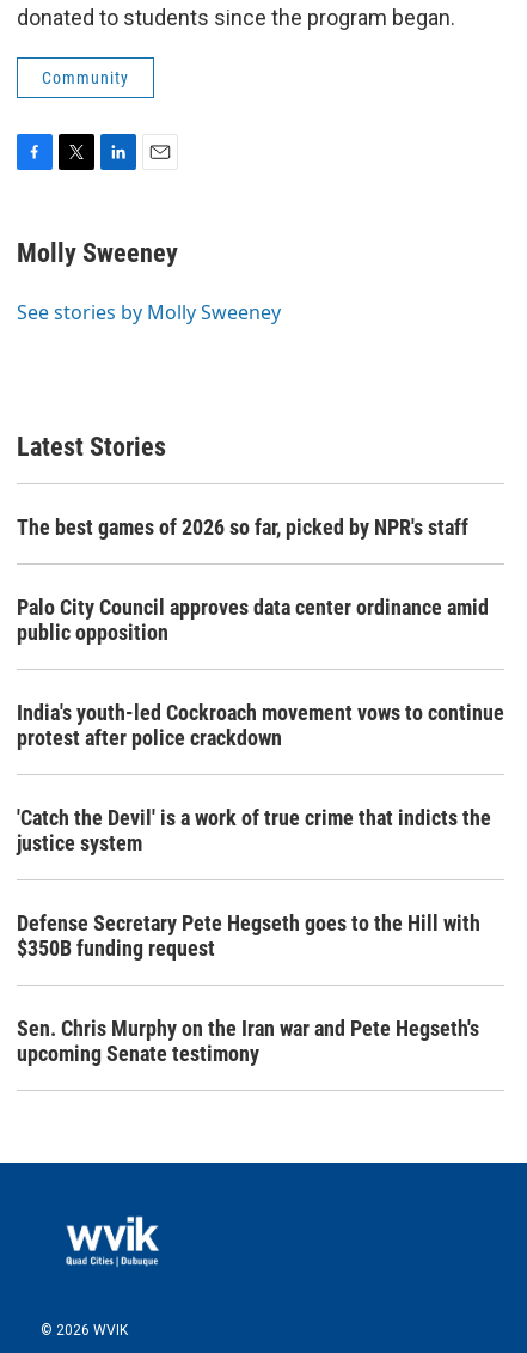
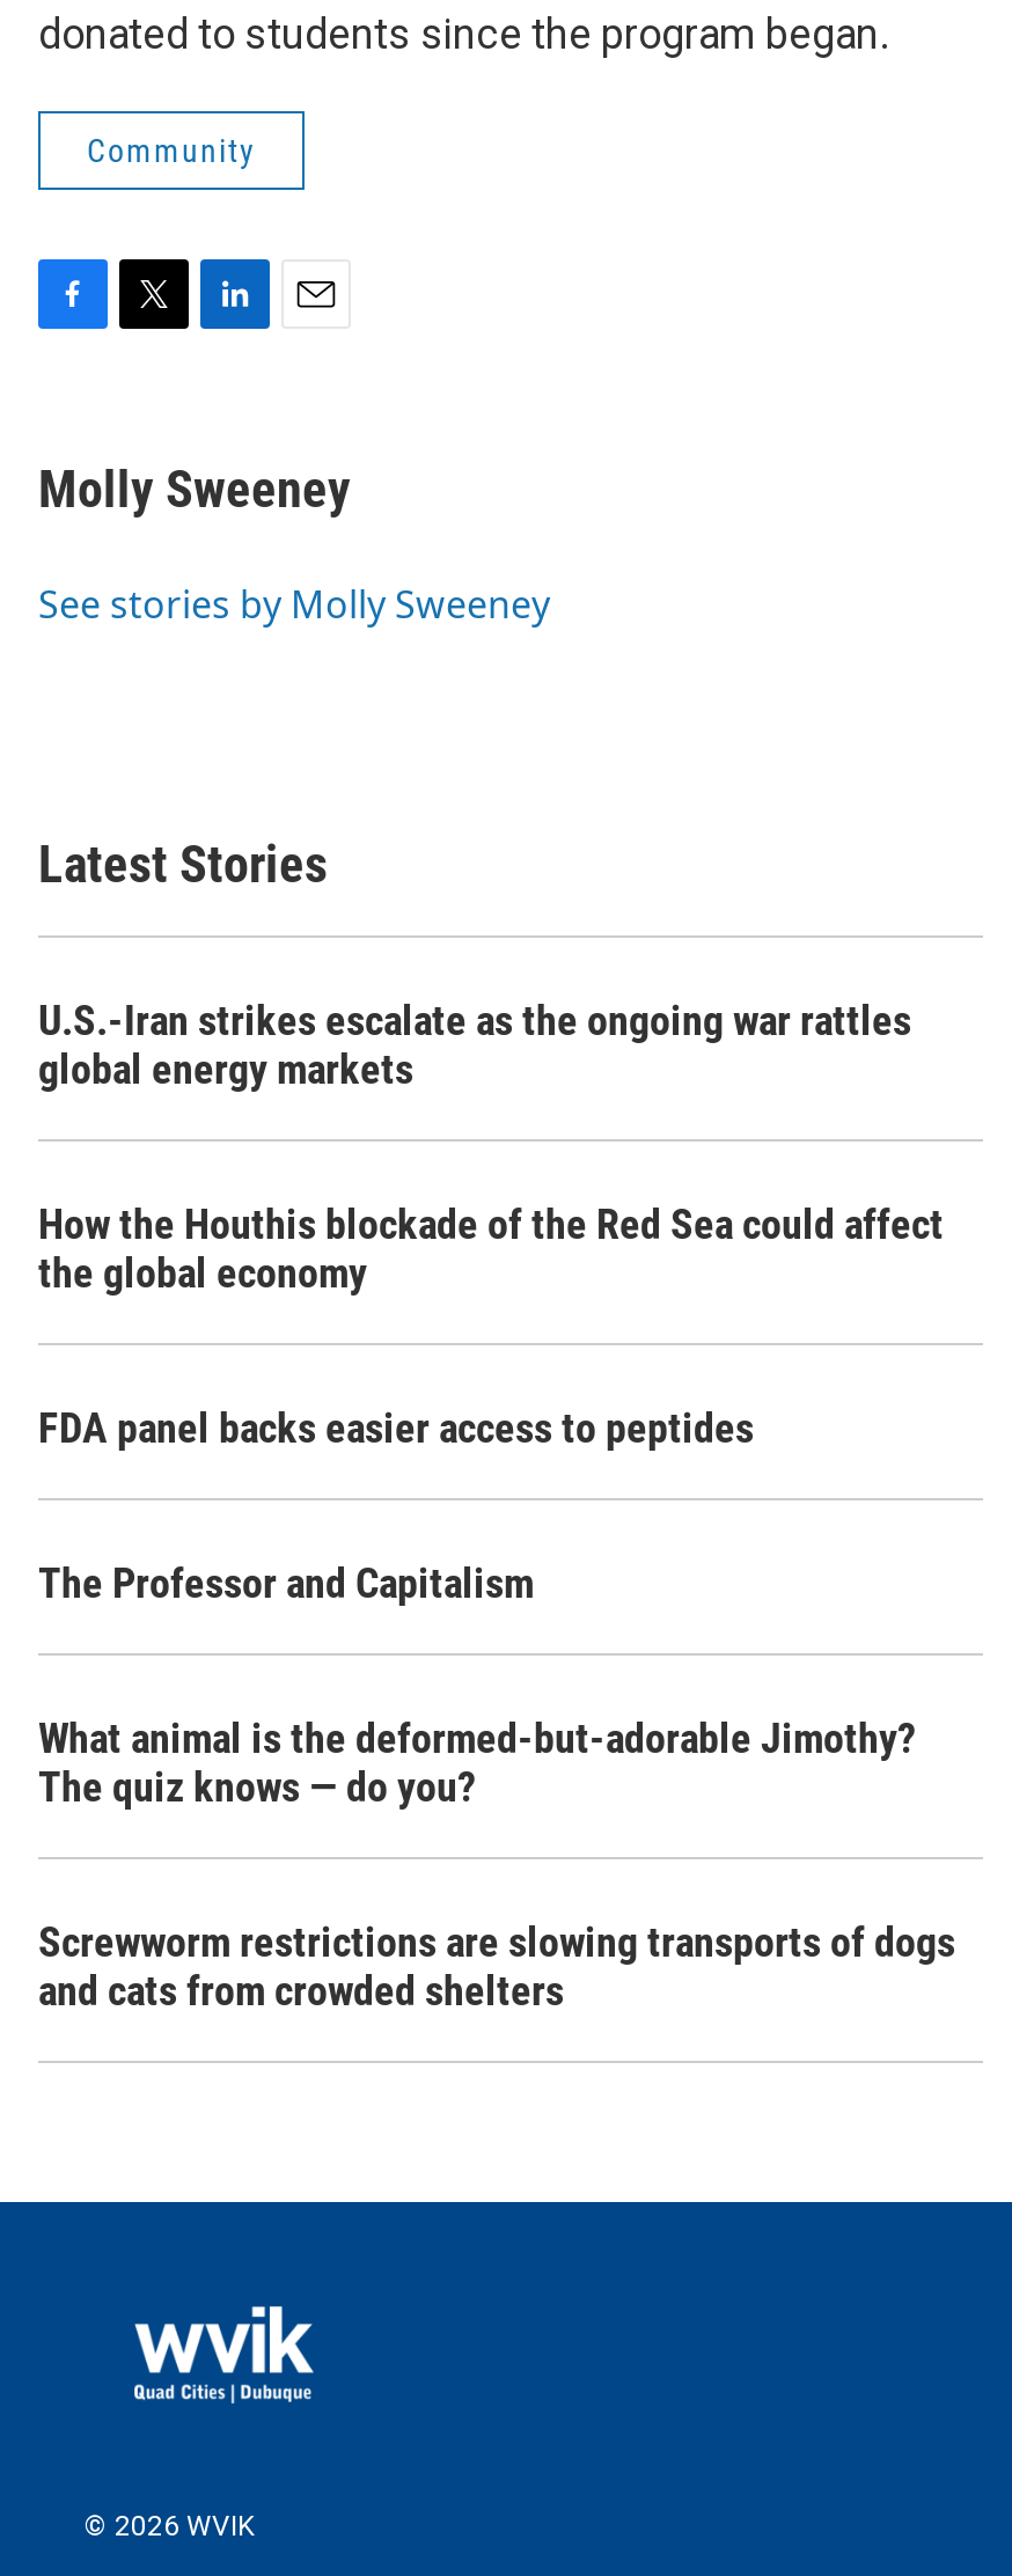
- The best games of 2026 so far, picked by NPR's staff
+ U.S.-Iran strikes escalate as the ongoing war rattles
+ global energy markets

- Palo City Council approves data center ordinance amid
- public opposition
+ How the Houthis blockade of the Red Sea could affect
+ the global economy

- India's youth-led Cockroach movement vows to continue
- protest after police crackdown
+ FDA panel backs easier access to peptides

- 'Catch the Devil' is a work of true crime that indicts the
- justice system
+ The Professor and Capitalism

- Defense Secretary Pete Hegseth goes to the Hill with
- $350B funding request
+ What animal is the deformed-but-adorable Jimothy?
+ The quiz knows — do you?

- Sen. Chris Murphy on the Iran war and Pete Hegseth's
- upcoming Senate testimony
+ Screwworm restrictions are slowing transports of dogs
+ and cats from crowded shelters
